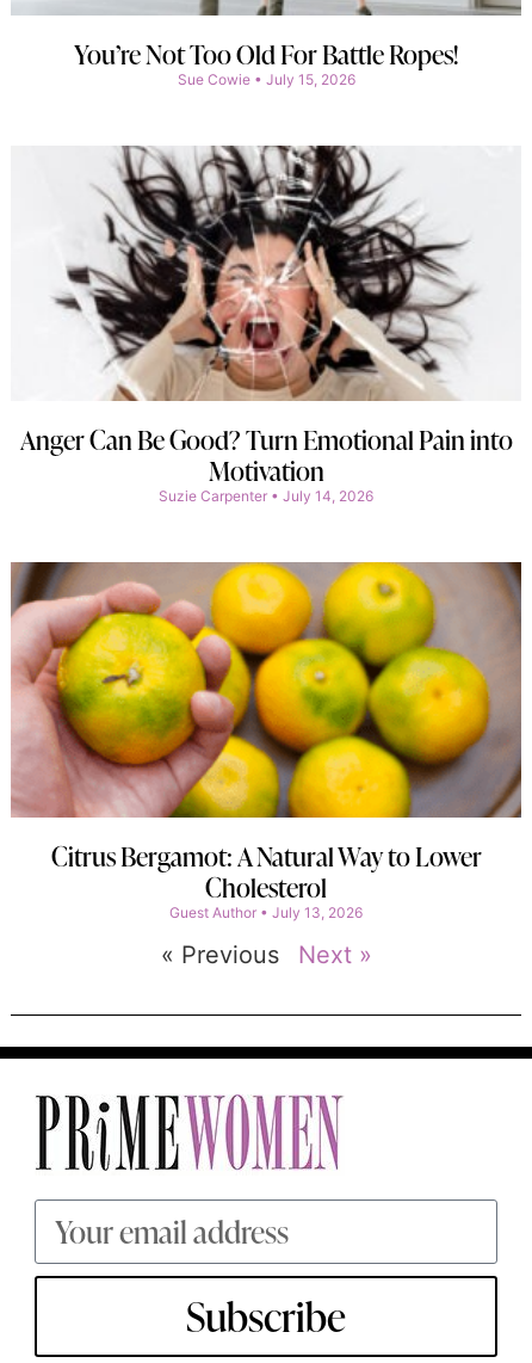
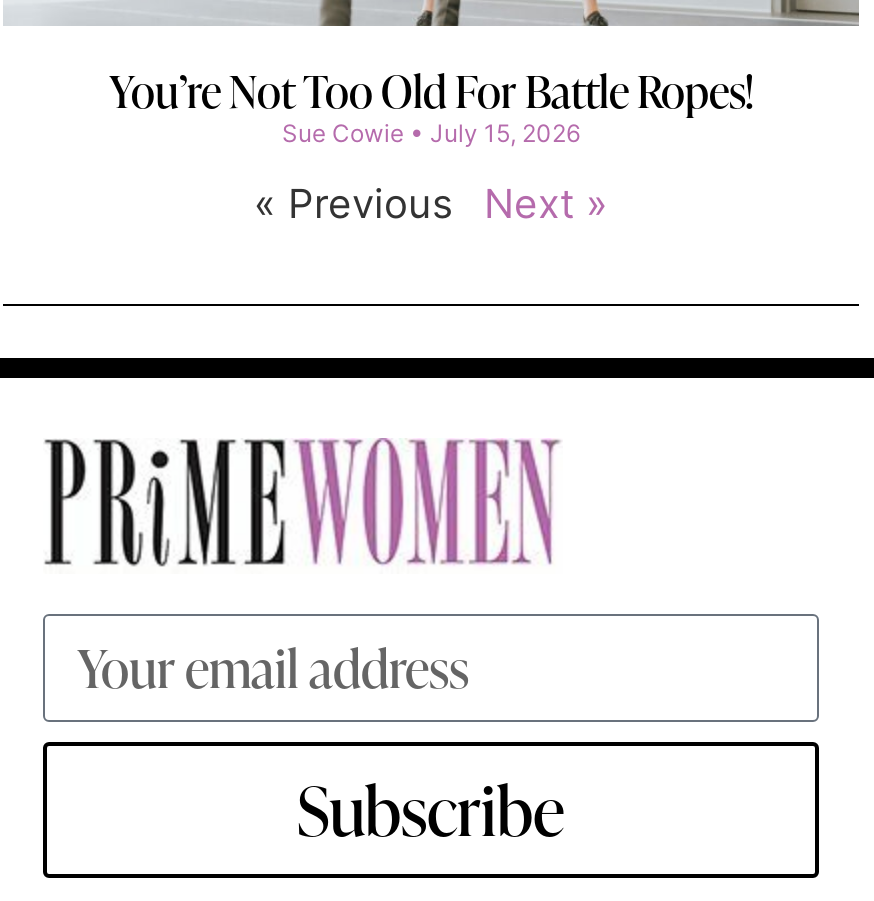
- [image]
- Anger Can Be Good? Turn Emotional Pain into
- Motivation
- Suzie Carpenter July 14, 2026

- [image]
- Citrus Bergamot: A Natural Way to Lower
- Cholesterol
- Guest Author July 13, 2026
